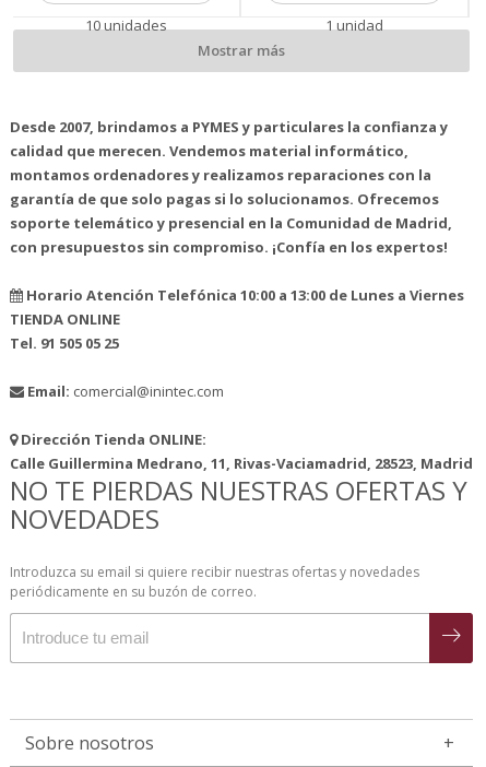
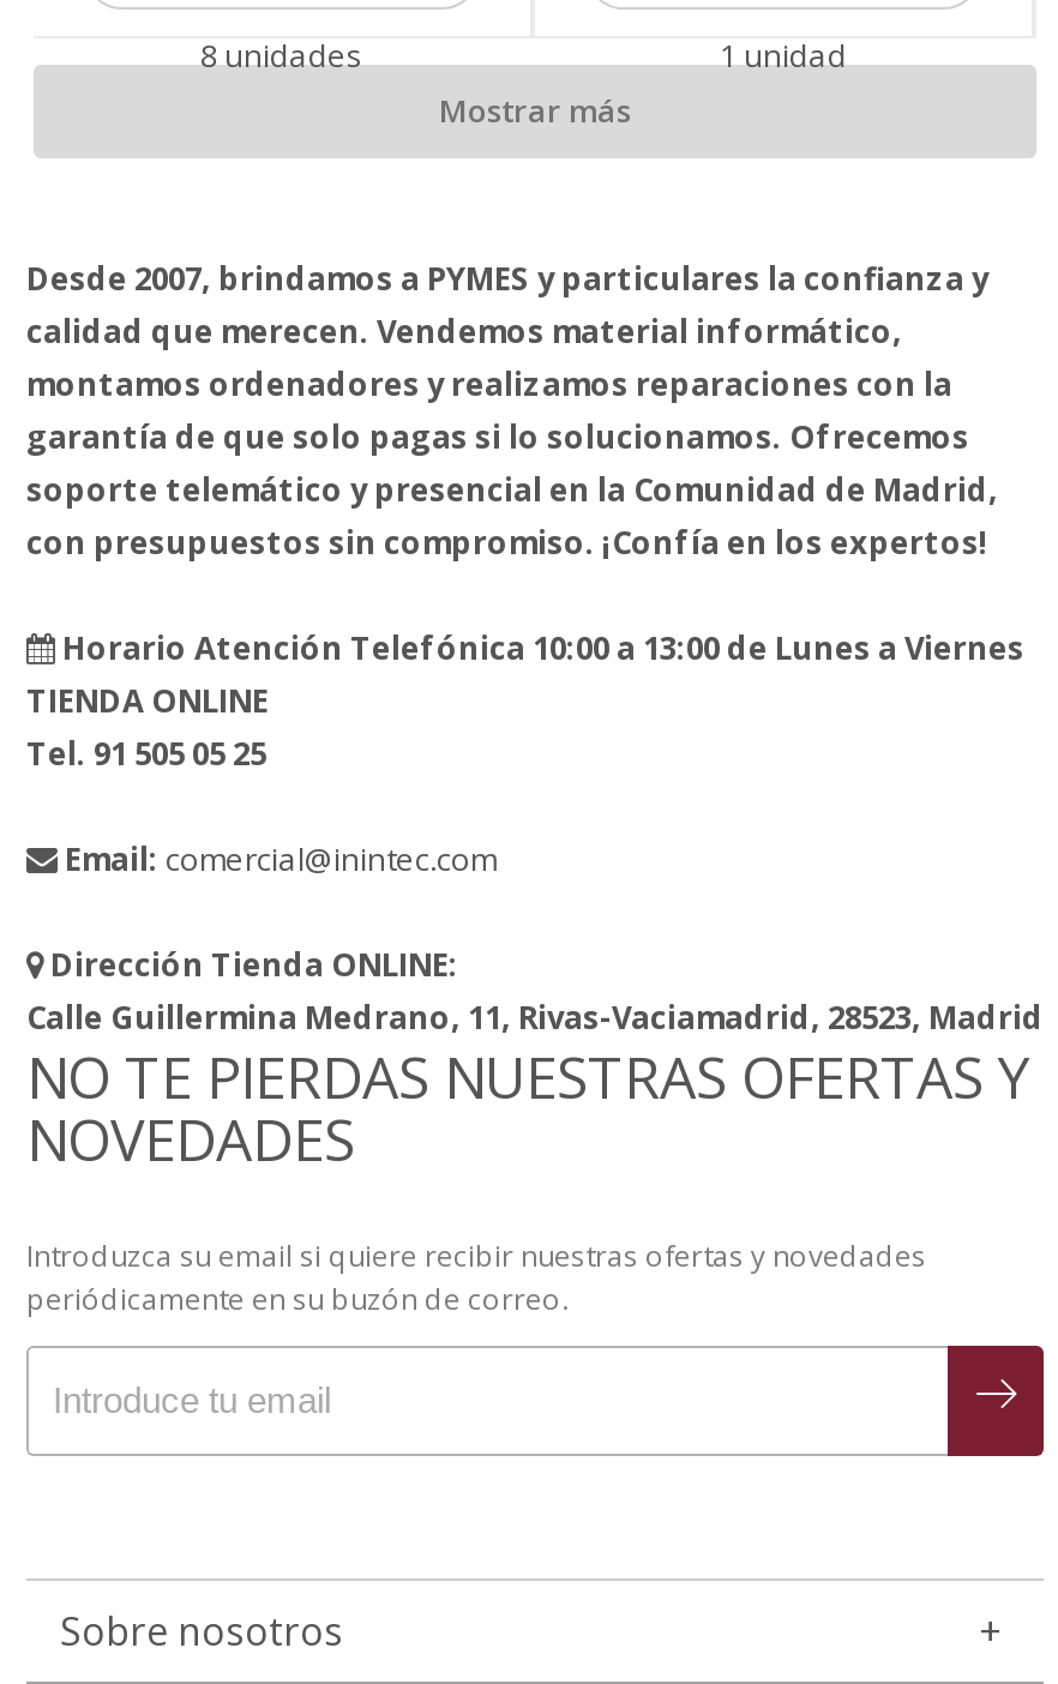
- 10 unidades
+ 8 unidades
